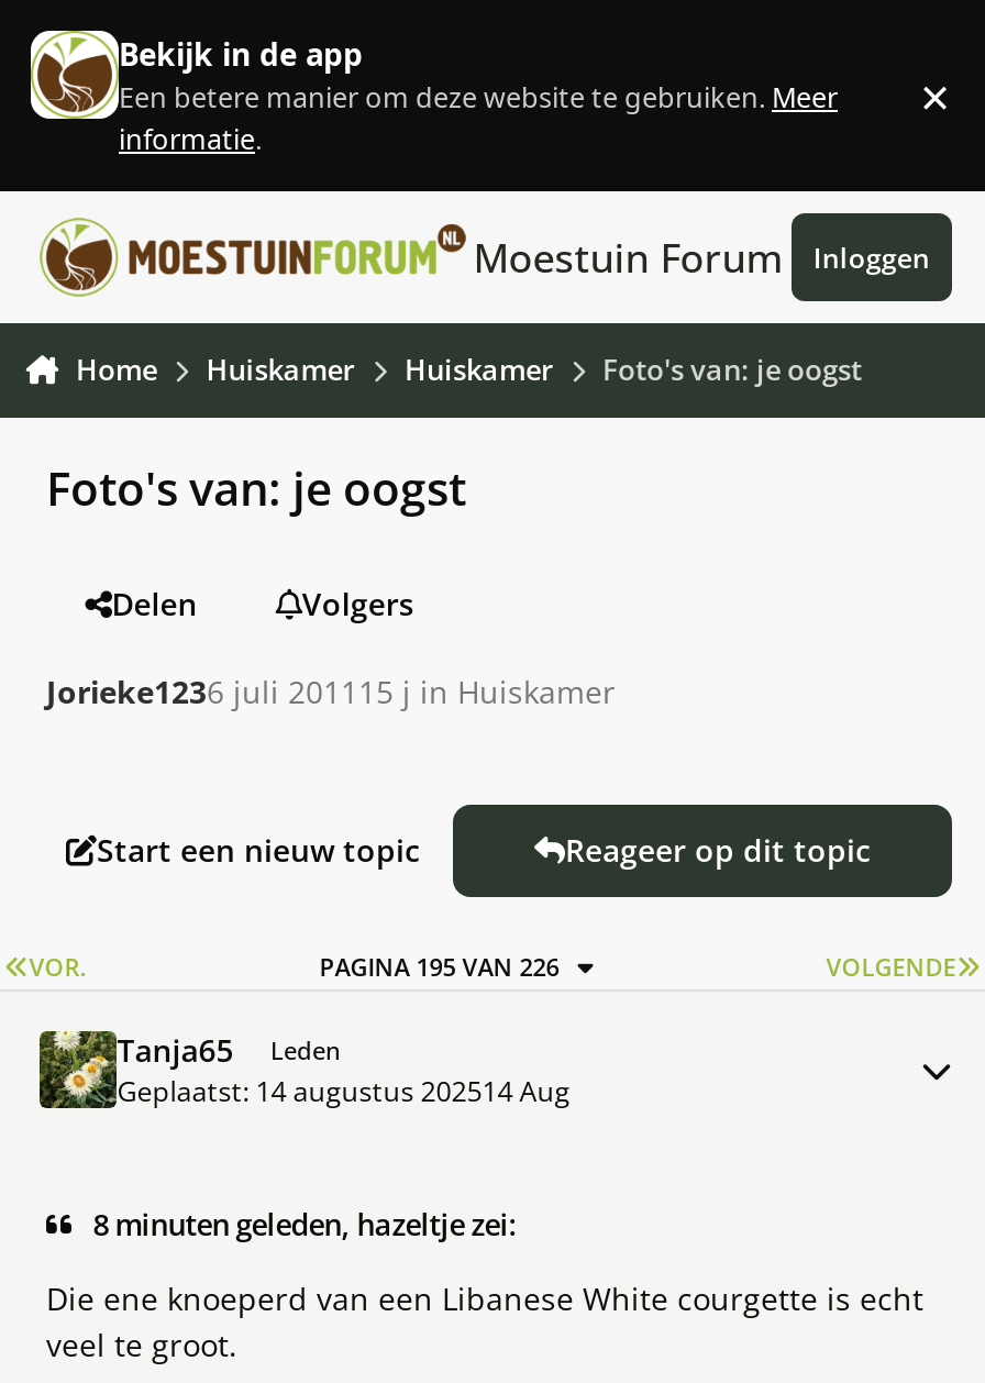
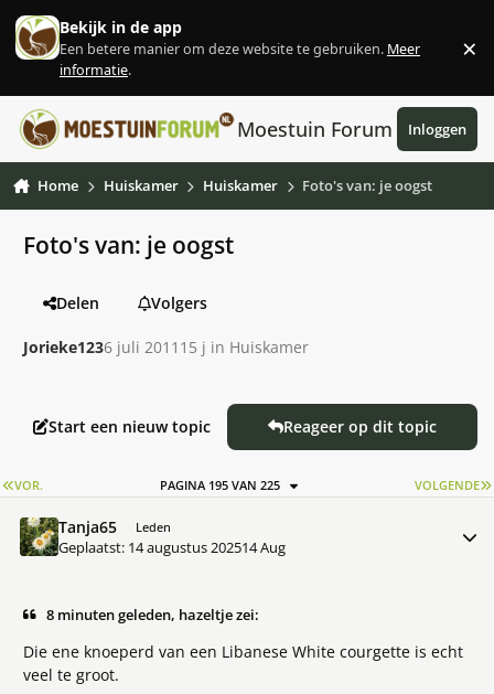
- PAGINA 195 VAN 226
+ PAGINA 195 VAN 225
